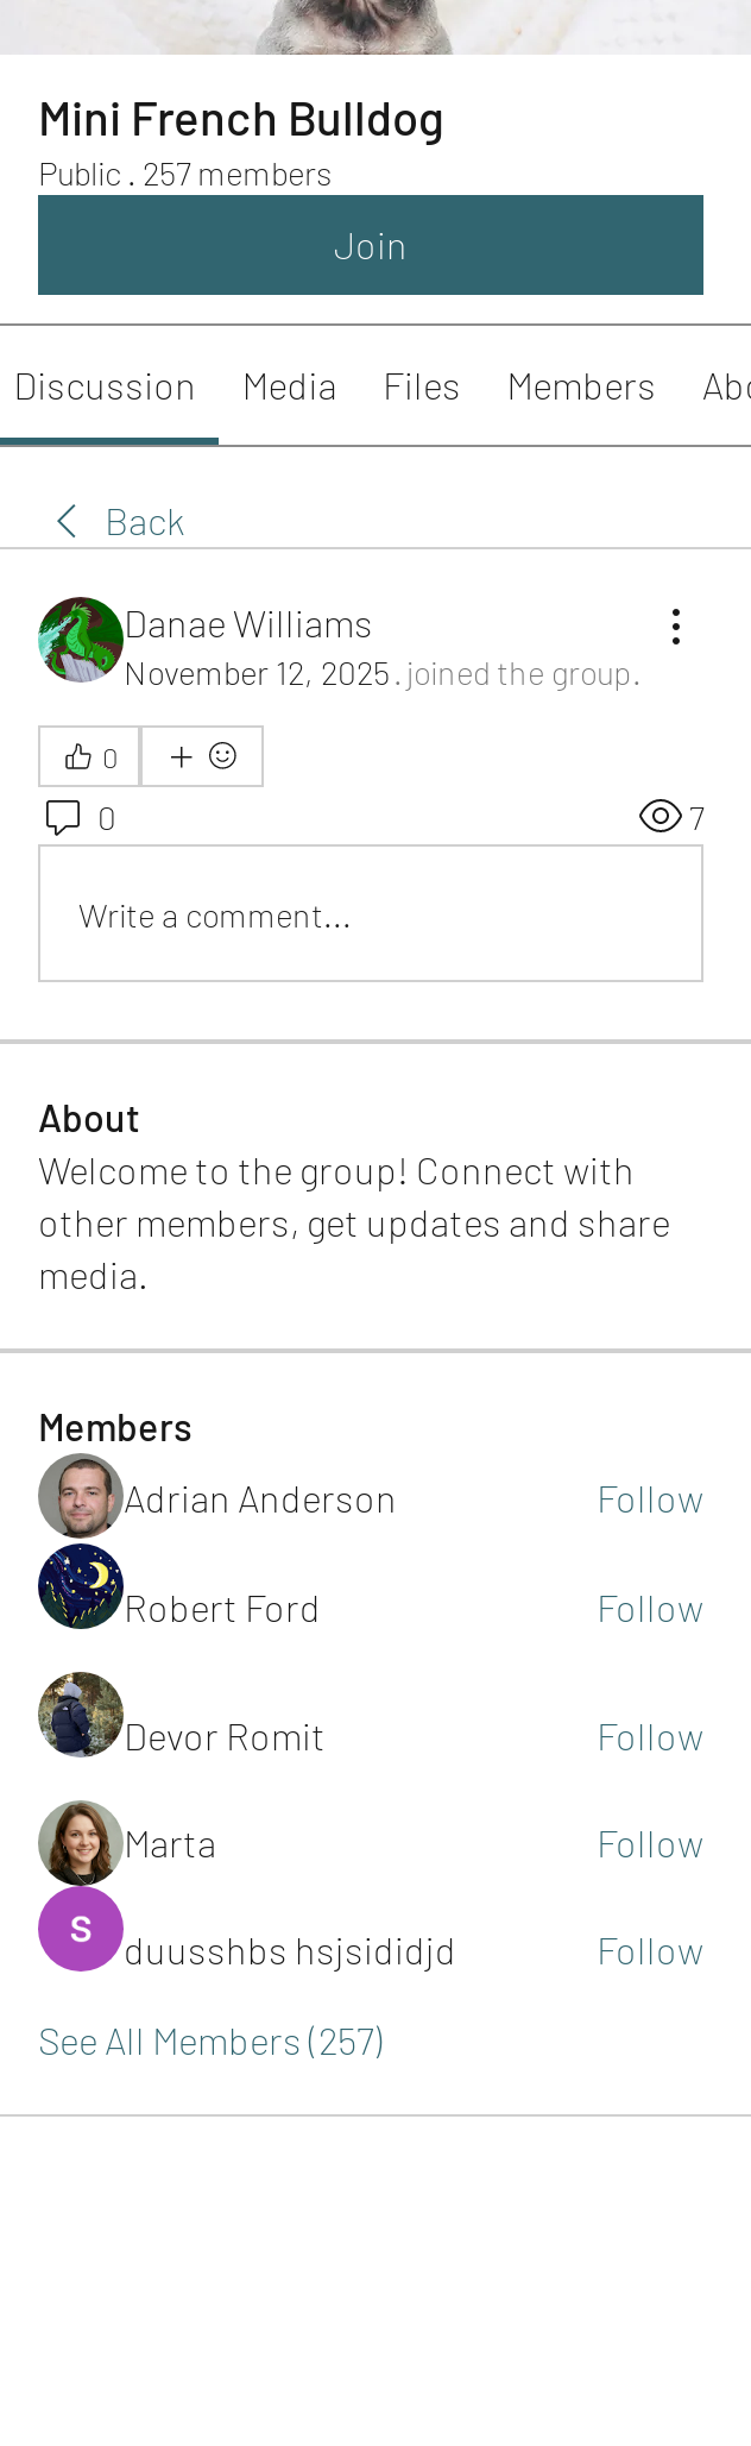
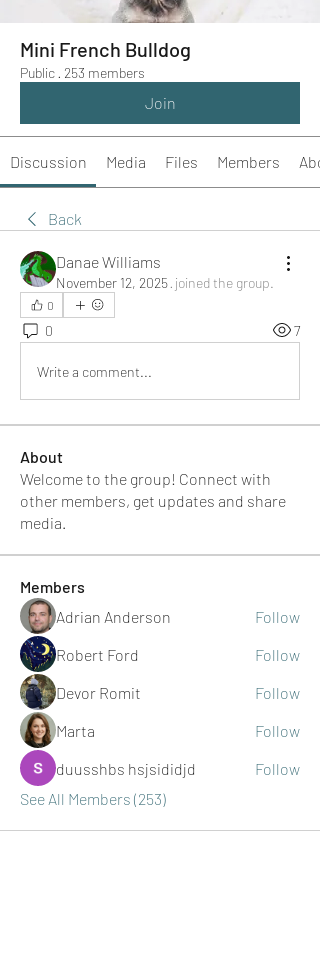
- Public 257 members
+ Public 253 members

- [image]
+ [image]

- See All Members (257)
+ See All Members (253)
